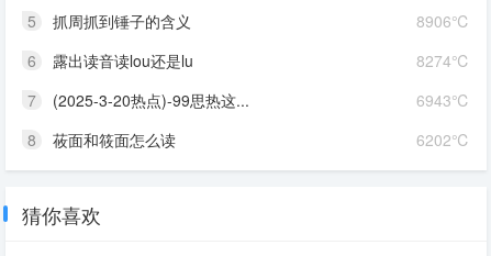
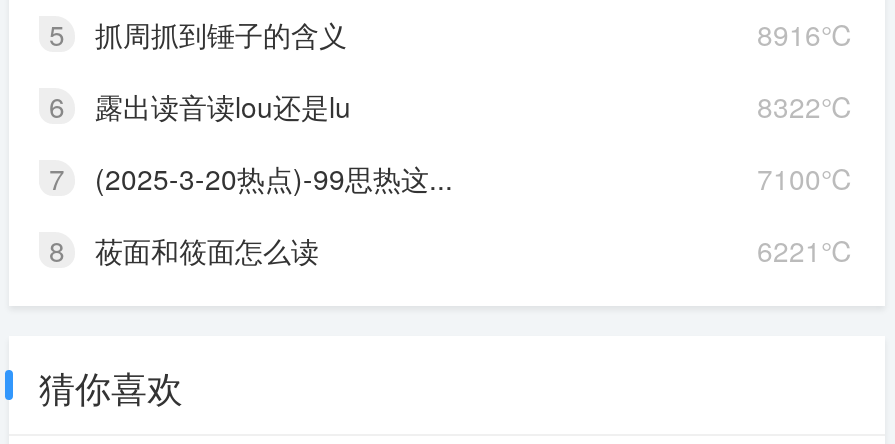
- 8906℃
+ 8916℃

- 8274℃
+ 8322℃

- 6943℃
+ 7100℃

- 6202℃
+ 6221℃
